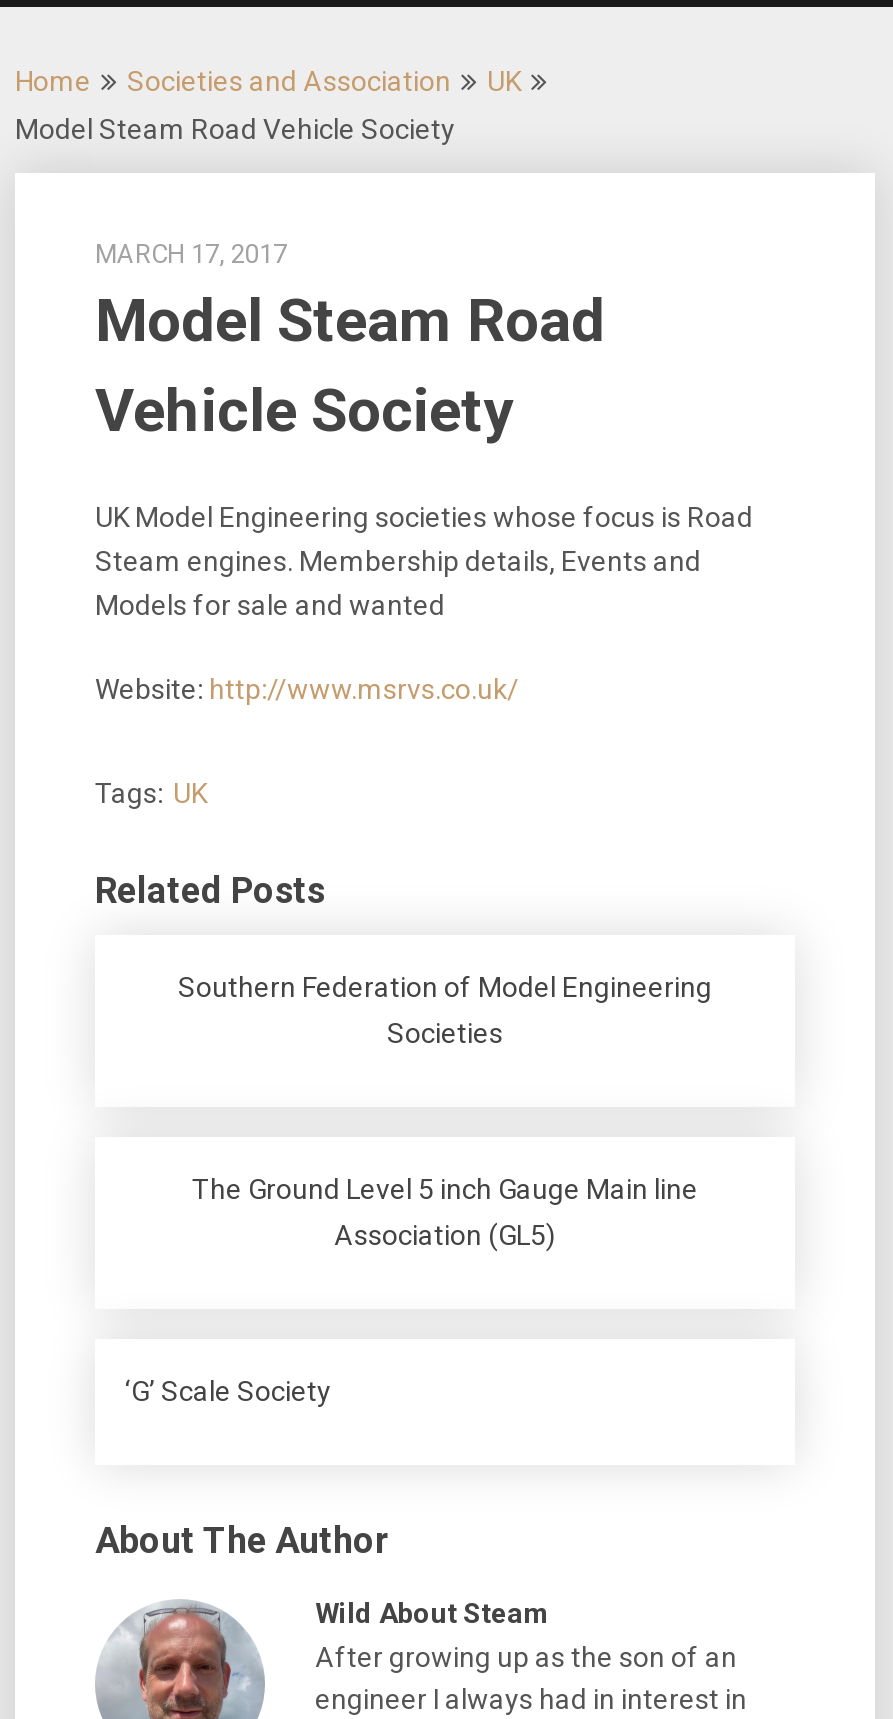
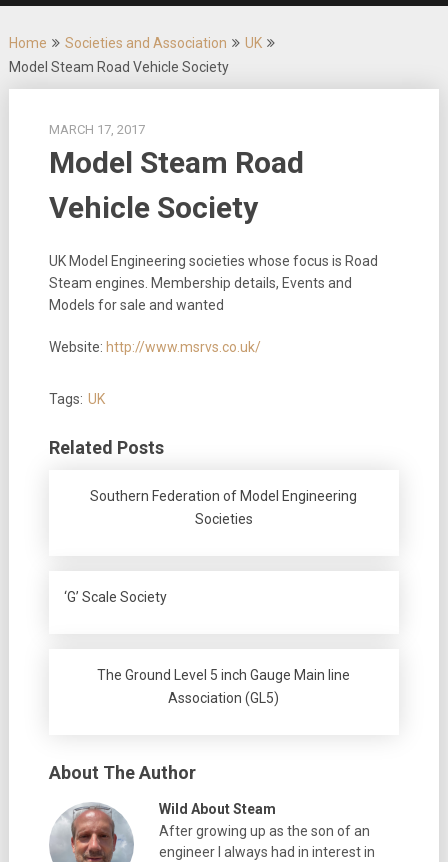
moved down: The Ground Level 5 inch Gauge Main line | Association (GL5)

moved up: ‘G’ Scale Society
